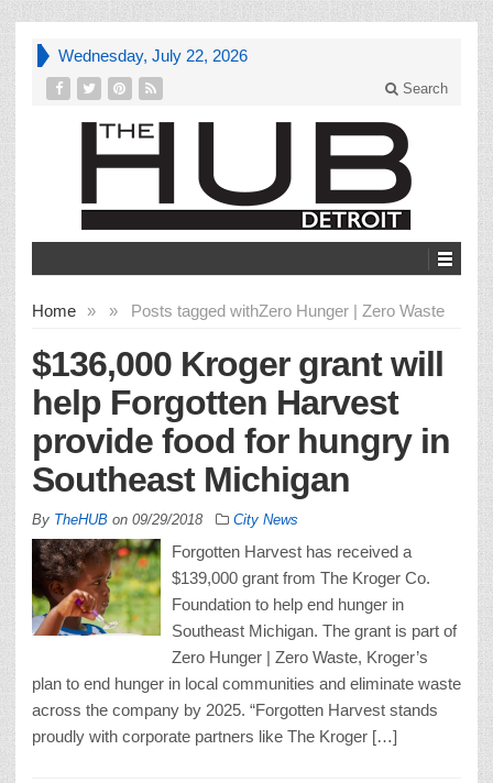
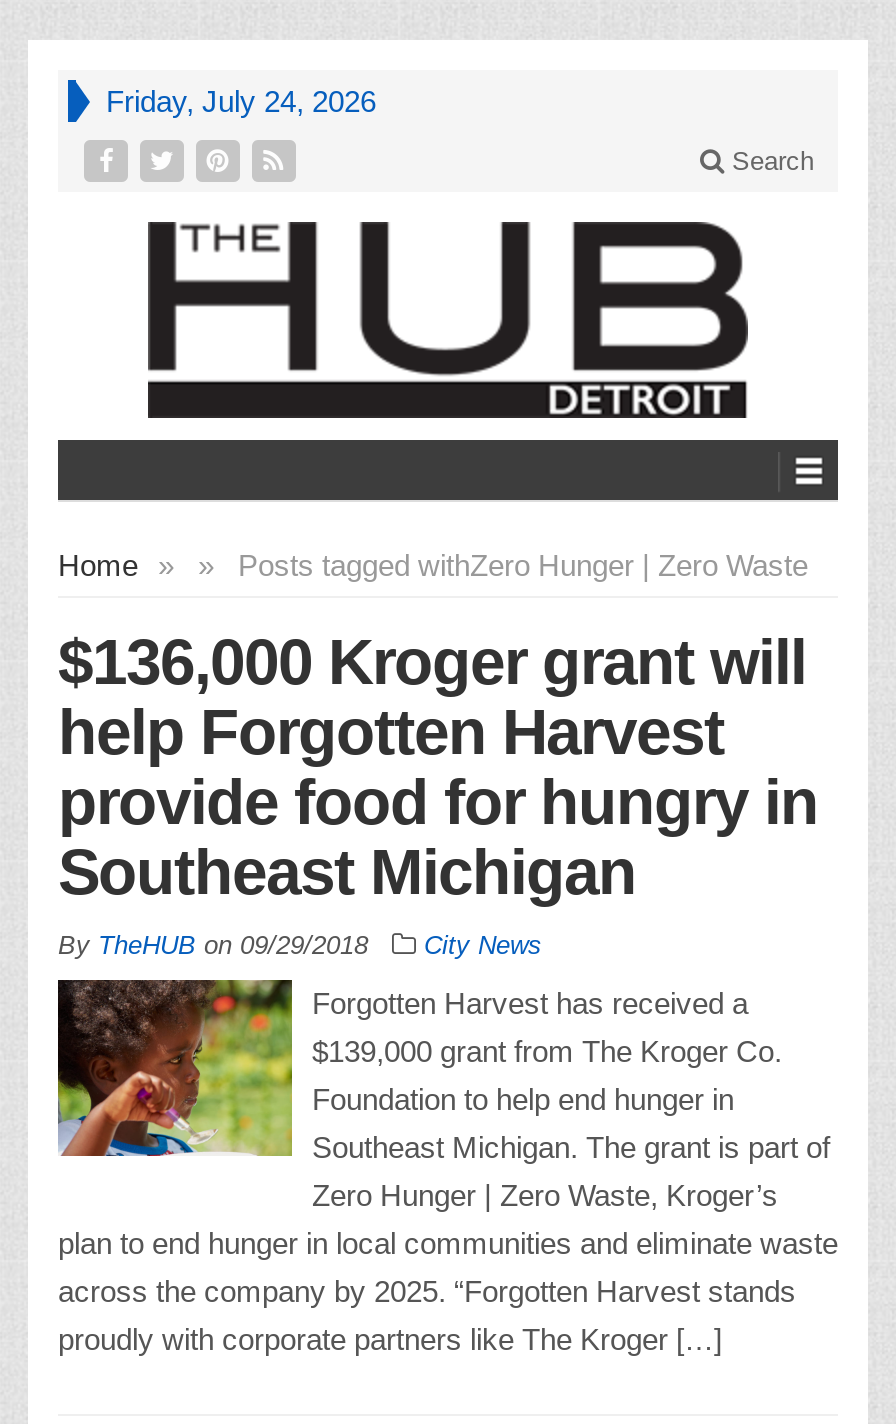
- Wednesday, July 22, 2026
+ Friday, July 24, 2026
